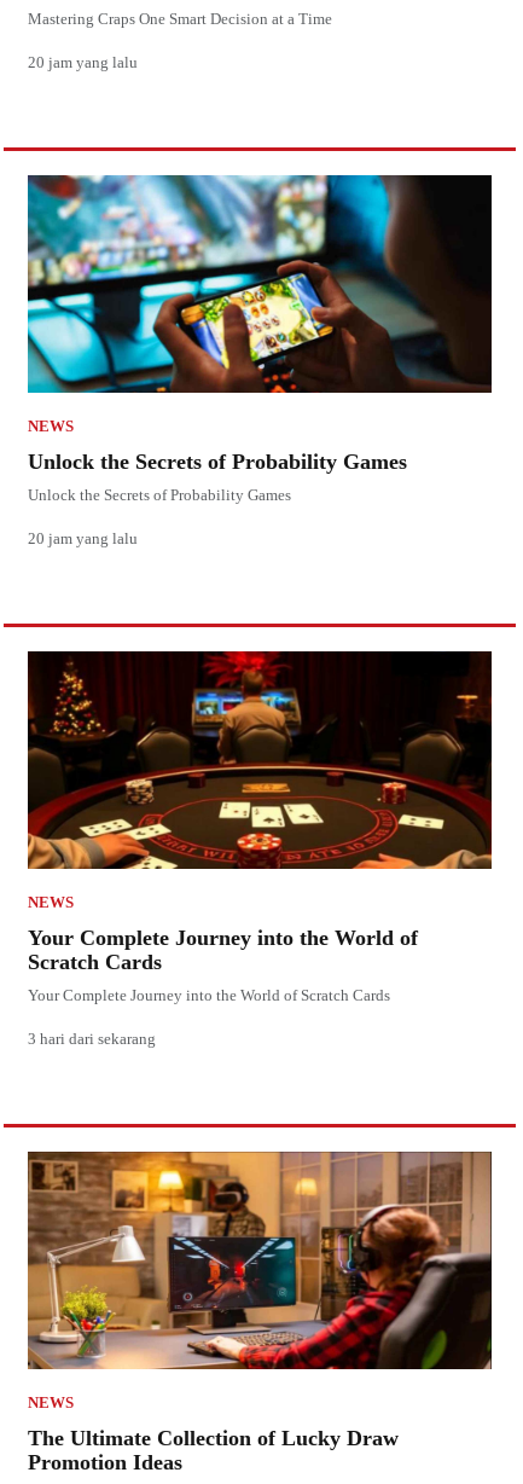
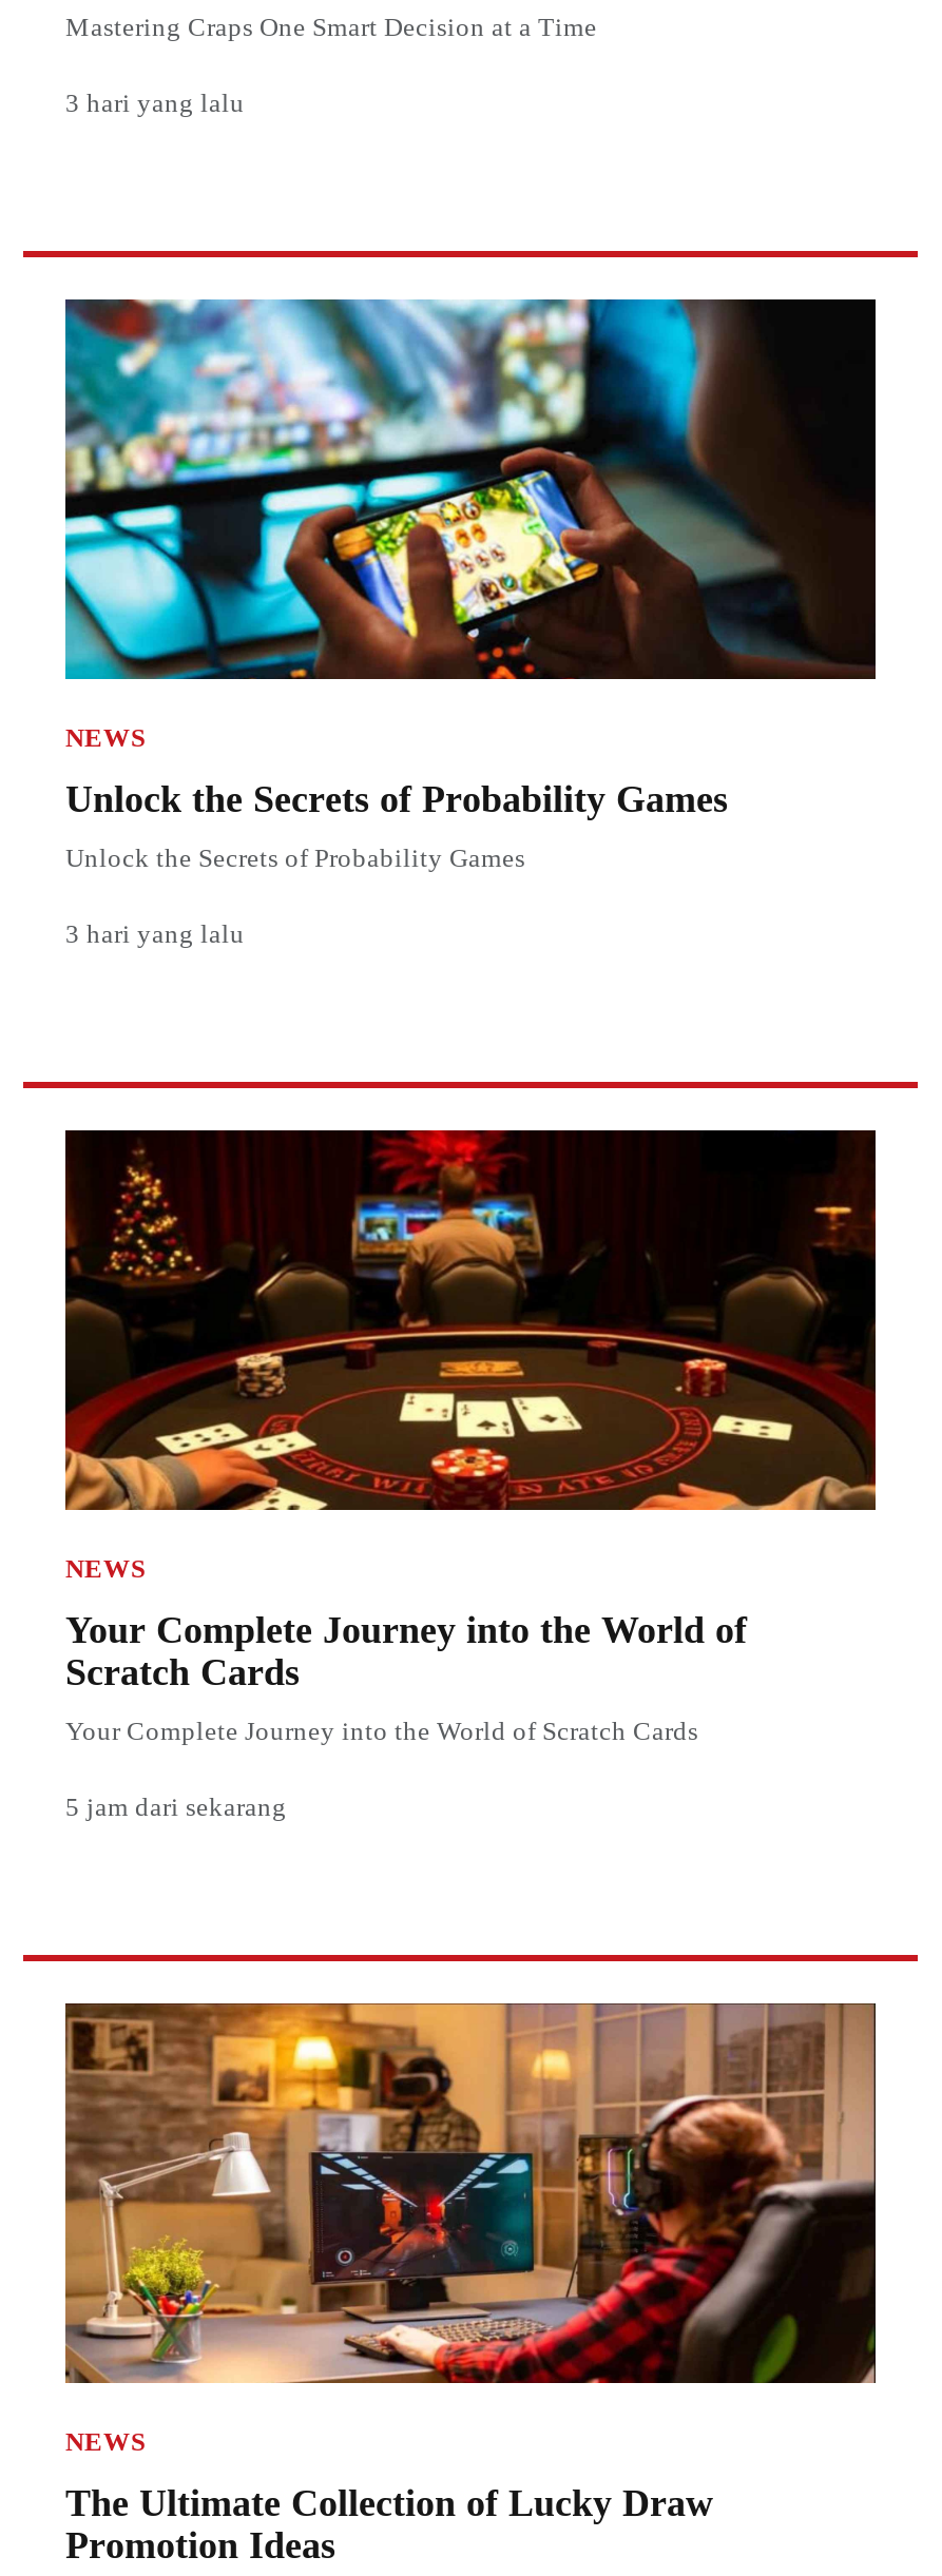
- 20 jam yang lalu
+ 3 hari yang lalu

- 20 jam yang lalu
+ 3 hari yang lalu

- 3 hari dari sekarang
+ 5 jam dari sekarang
